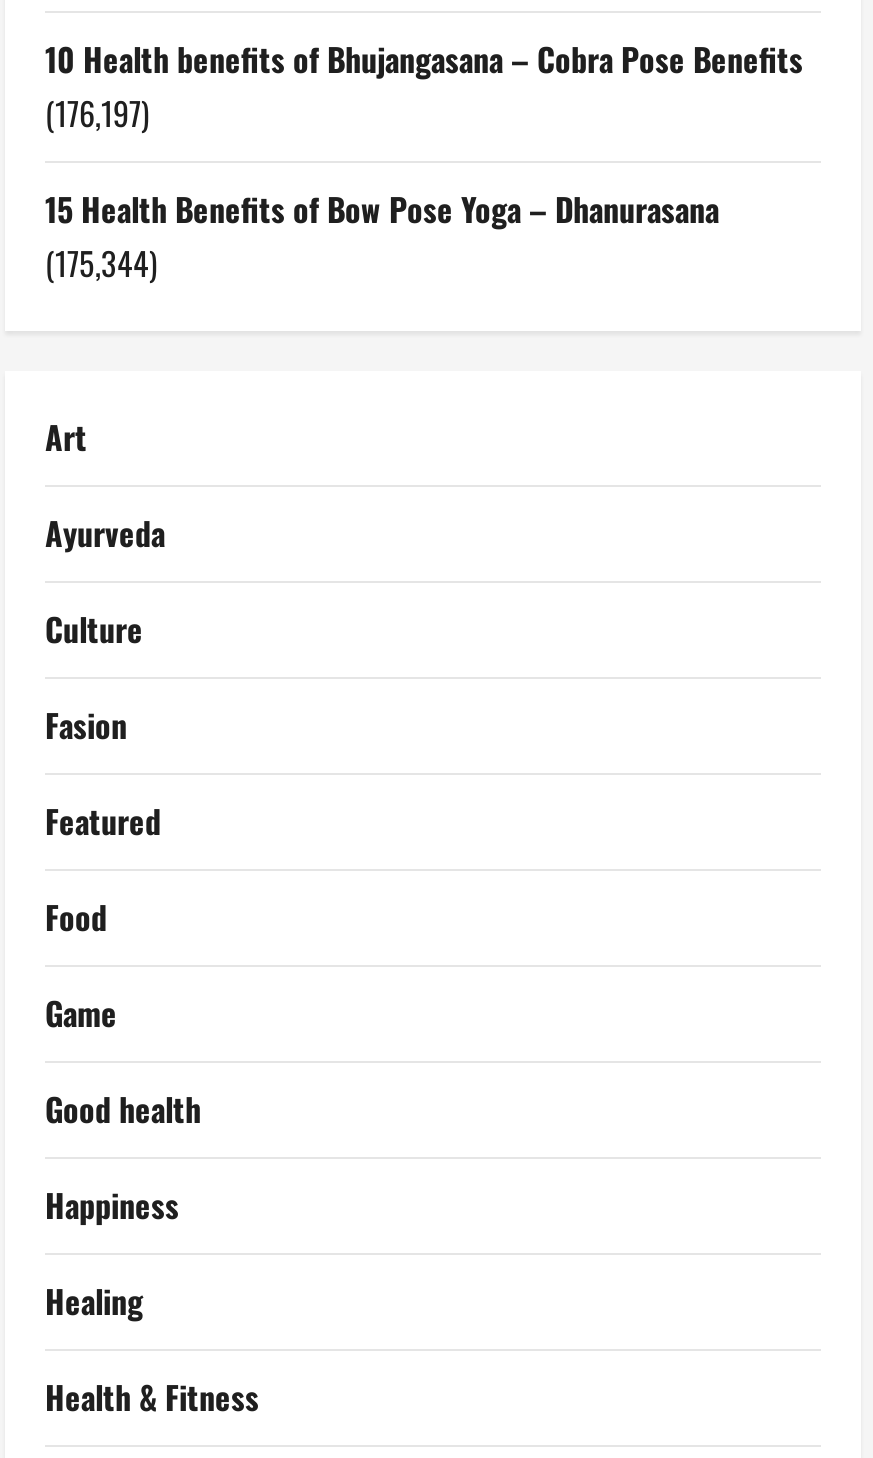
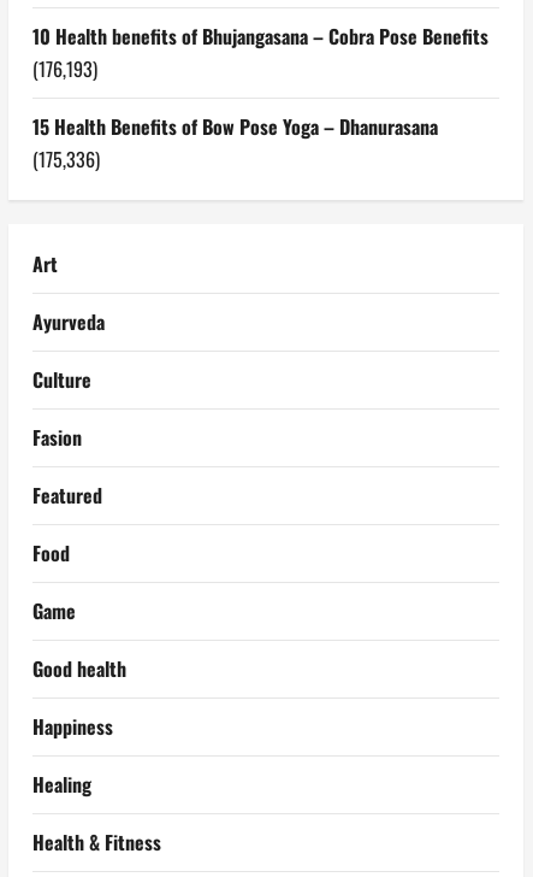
- (176,197)
+ (176,193)

- (175,344)
+ (175,336)
